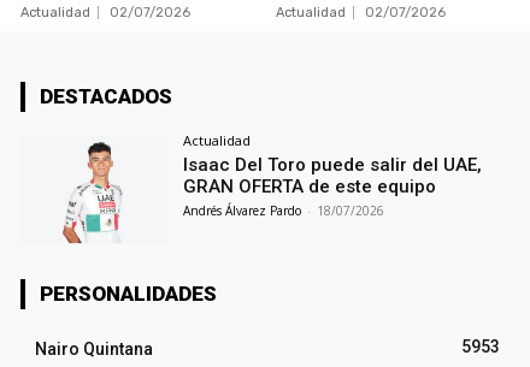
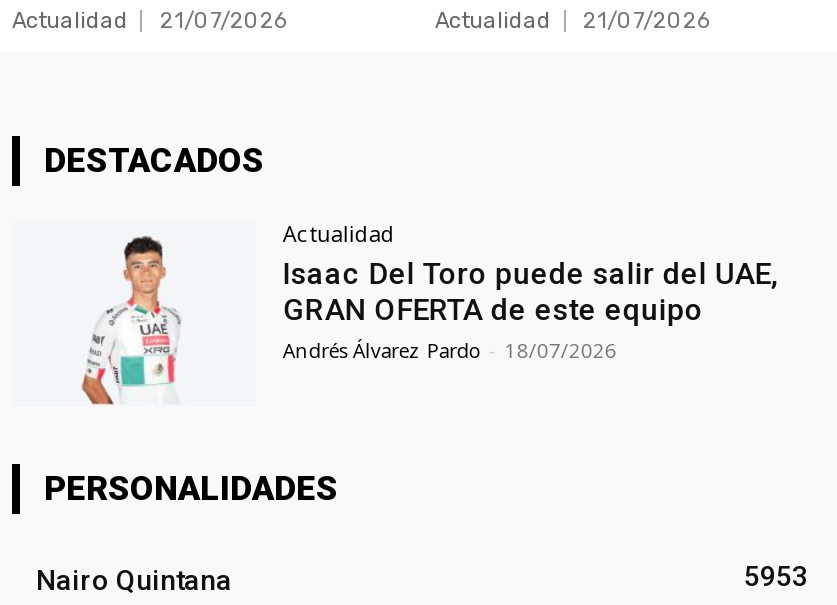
- Actualidad 02/07/2026
+ Actualidad 21/07/2026

- Actualidad 02/07/2026
+ Actualidad 21/07/2026
